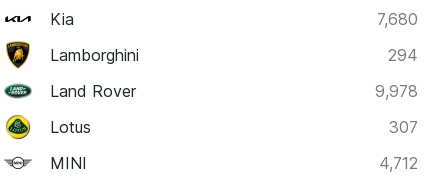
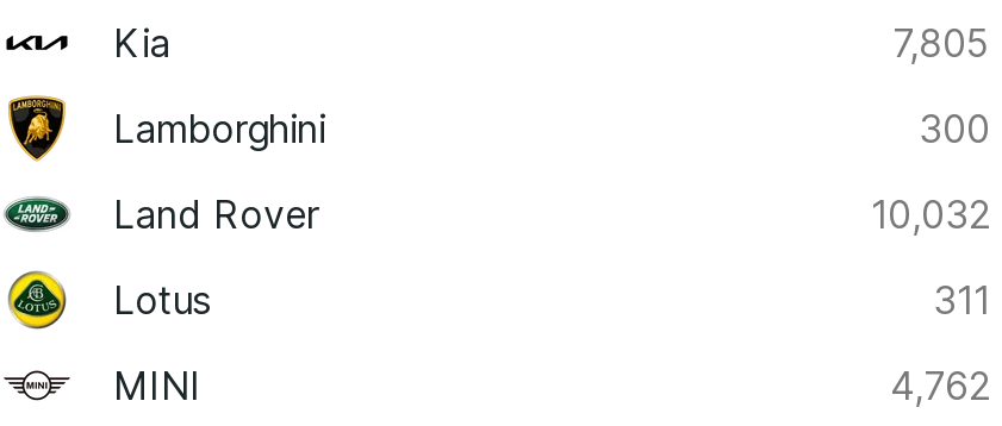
- 7,680
+ 7,805

- 294
+ 300

- 9,978
+ 10,032

- 307
+ 311

- 4,712
+ 4,762
